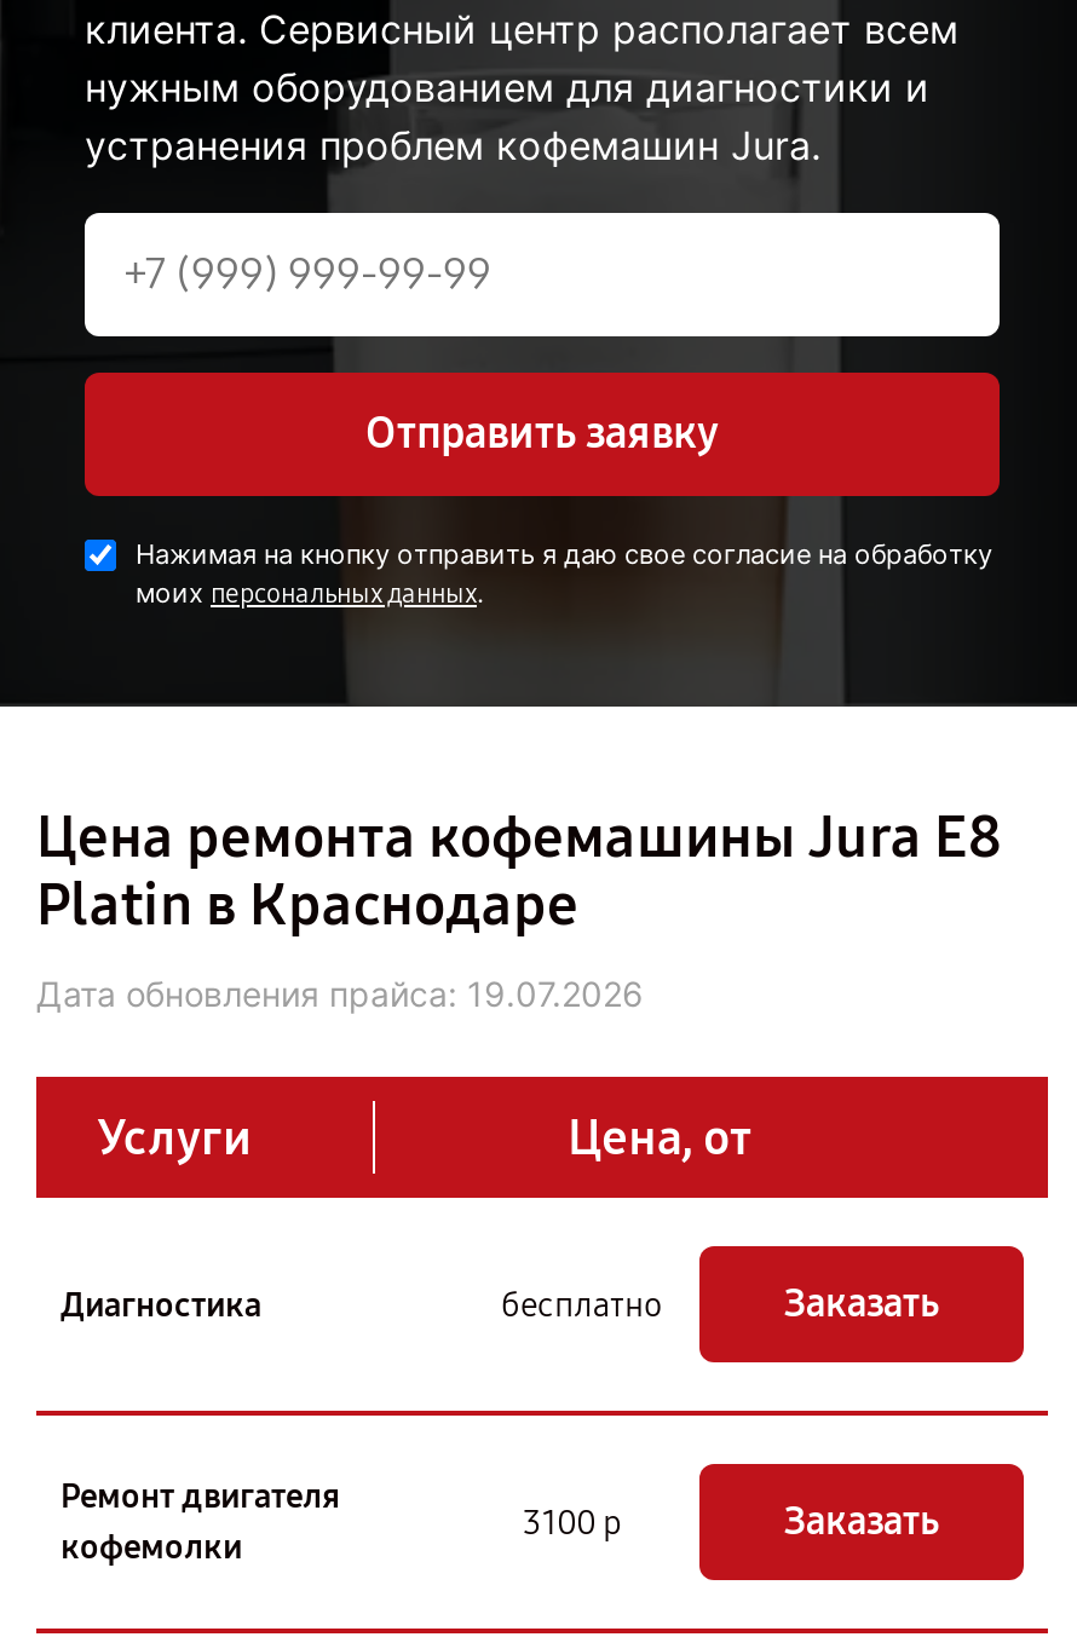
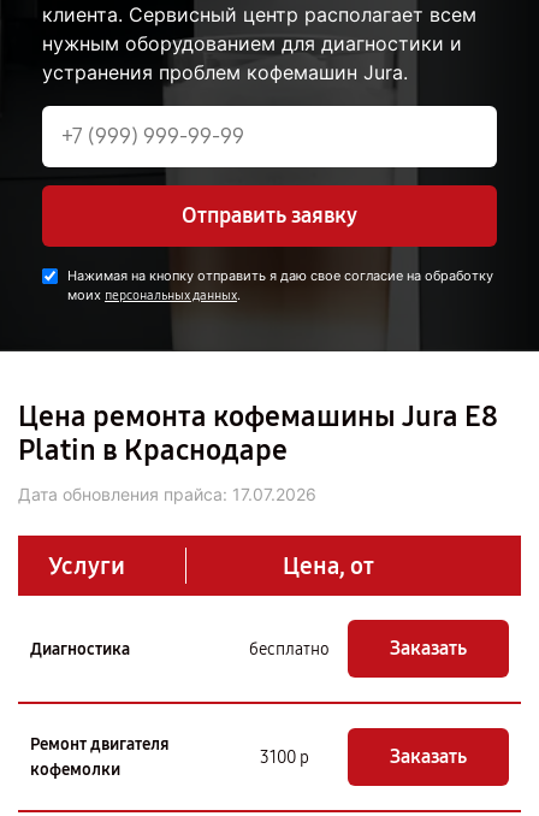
- Дата обновления прайса: 19.07.2026
+ Дата обновления прайса: 17.07.2026
